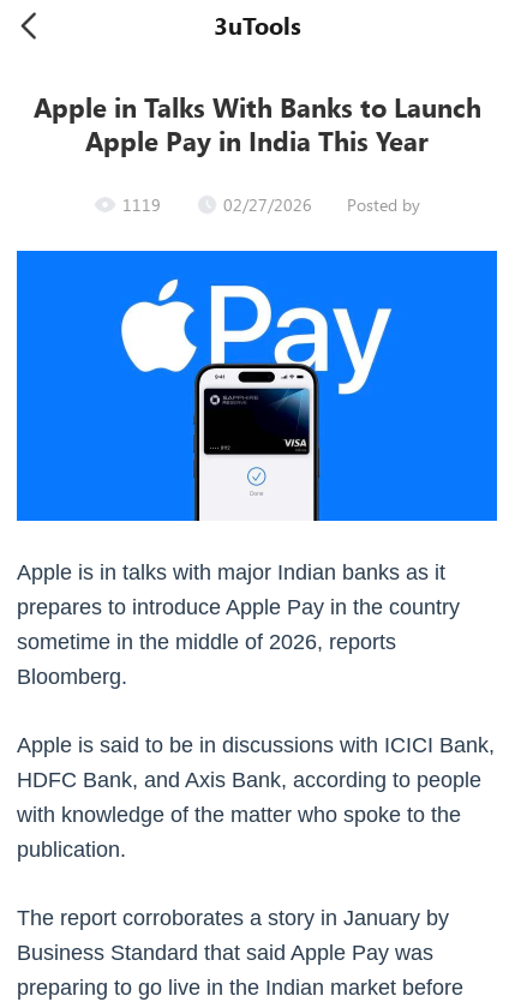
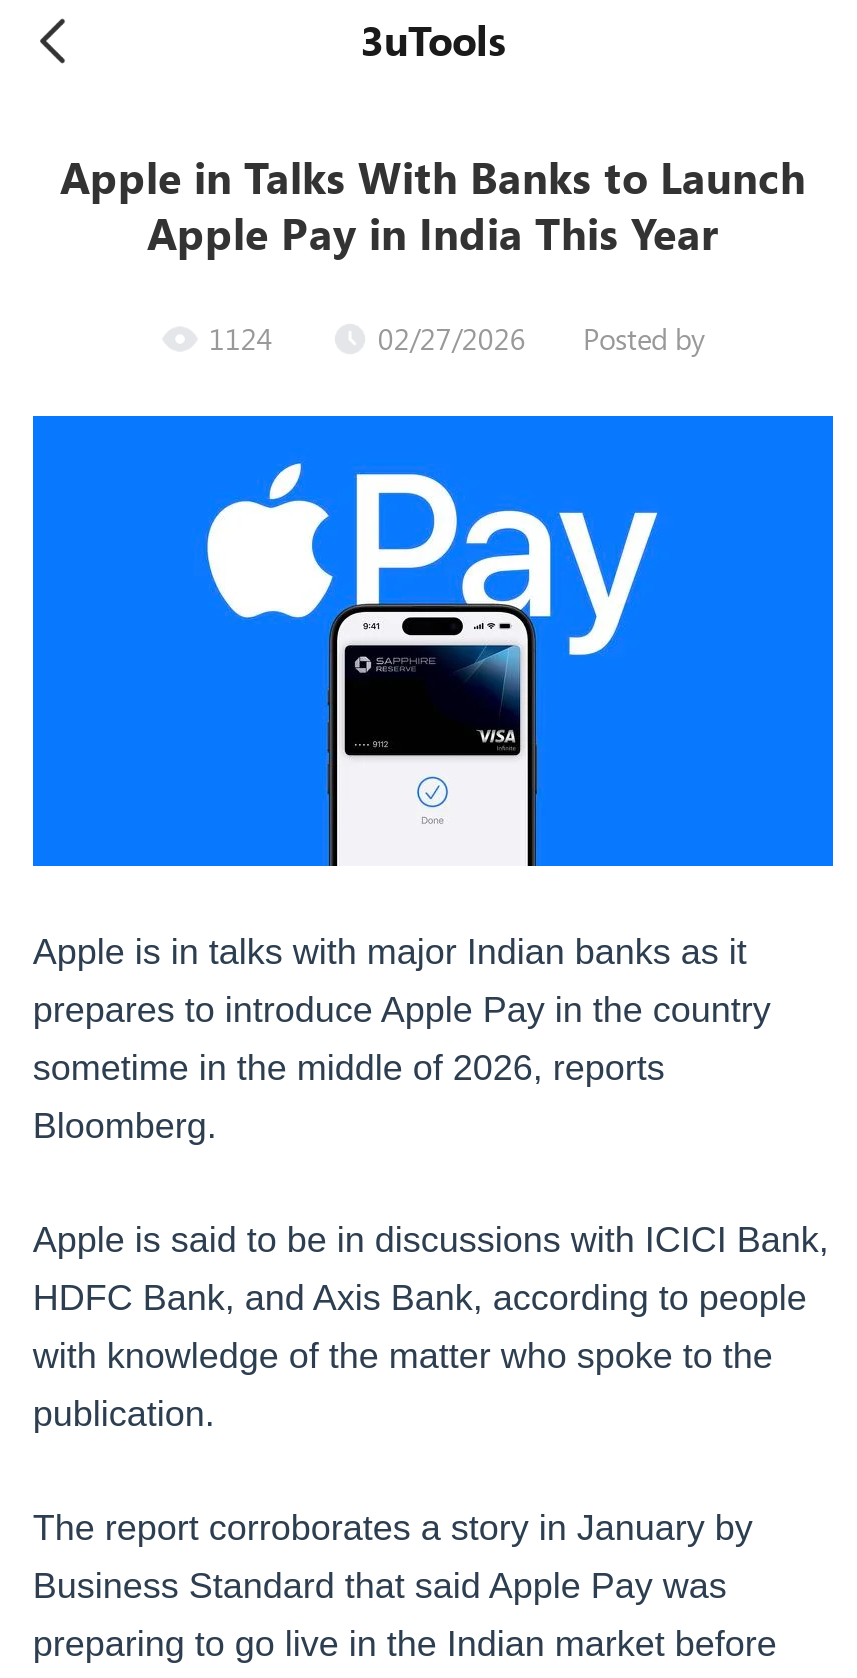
- 1119
+ 1124
